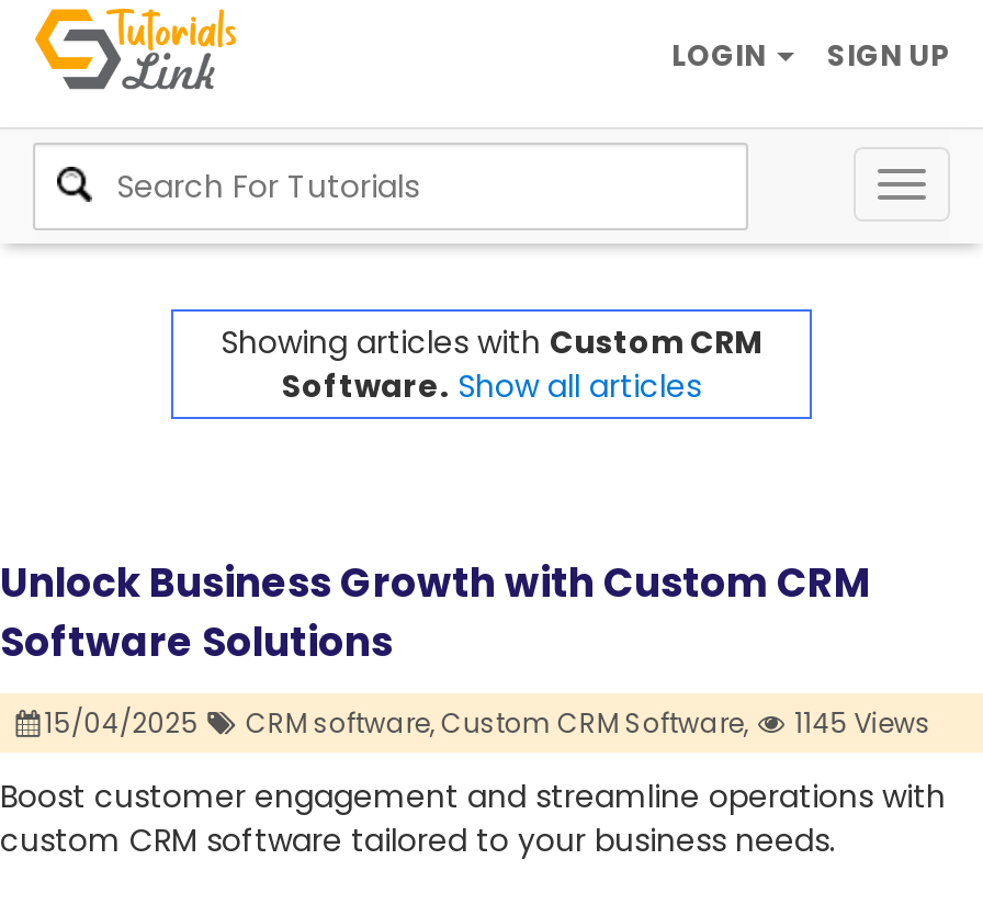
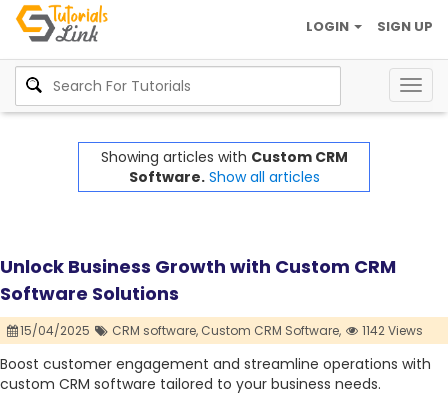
- 15/04/2025 CRM software, Custom CRM Software, 1145 Views
+ 15/04/2025 CRM software, Custom CRM Software, 1142 Views
